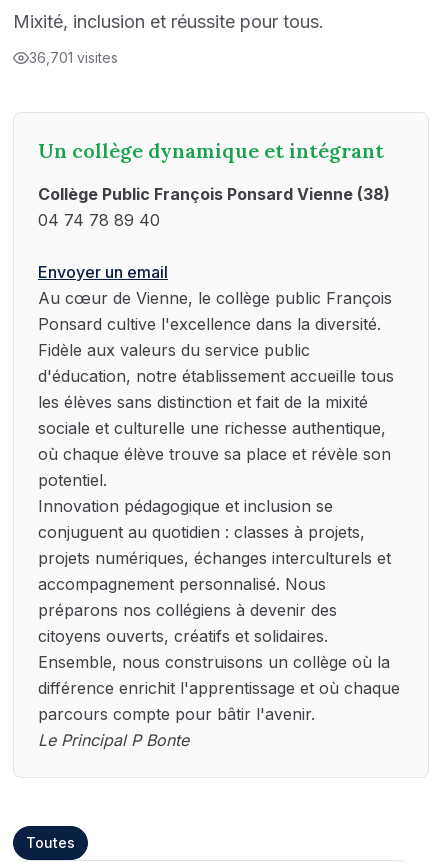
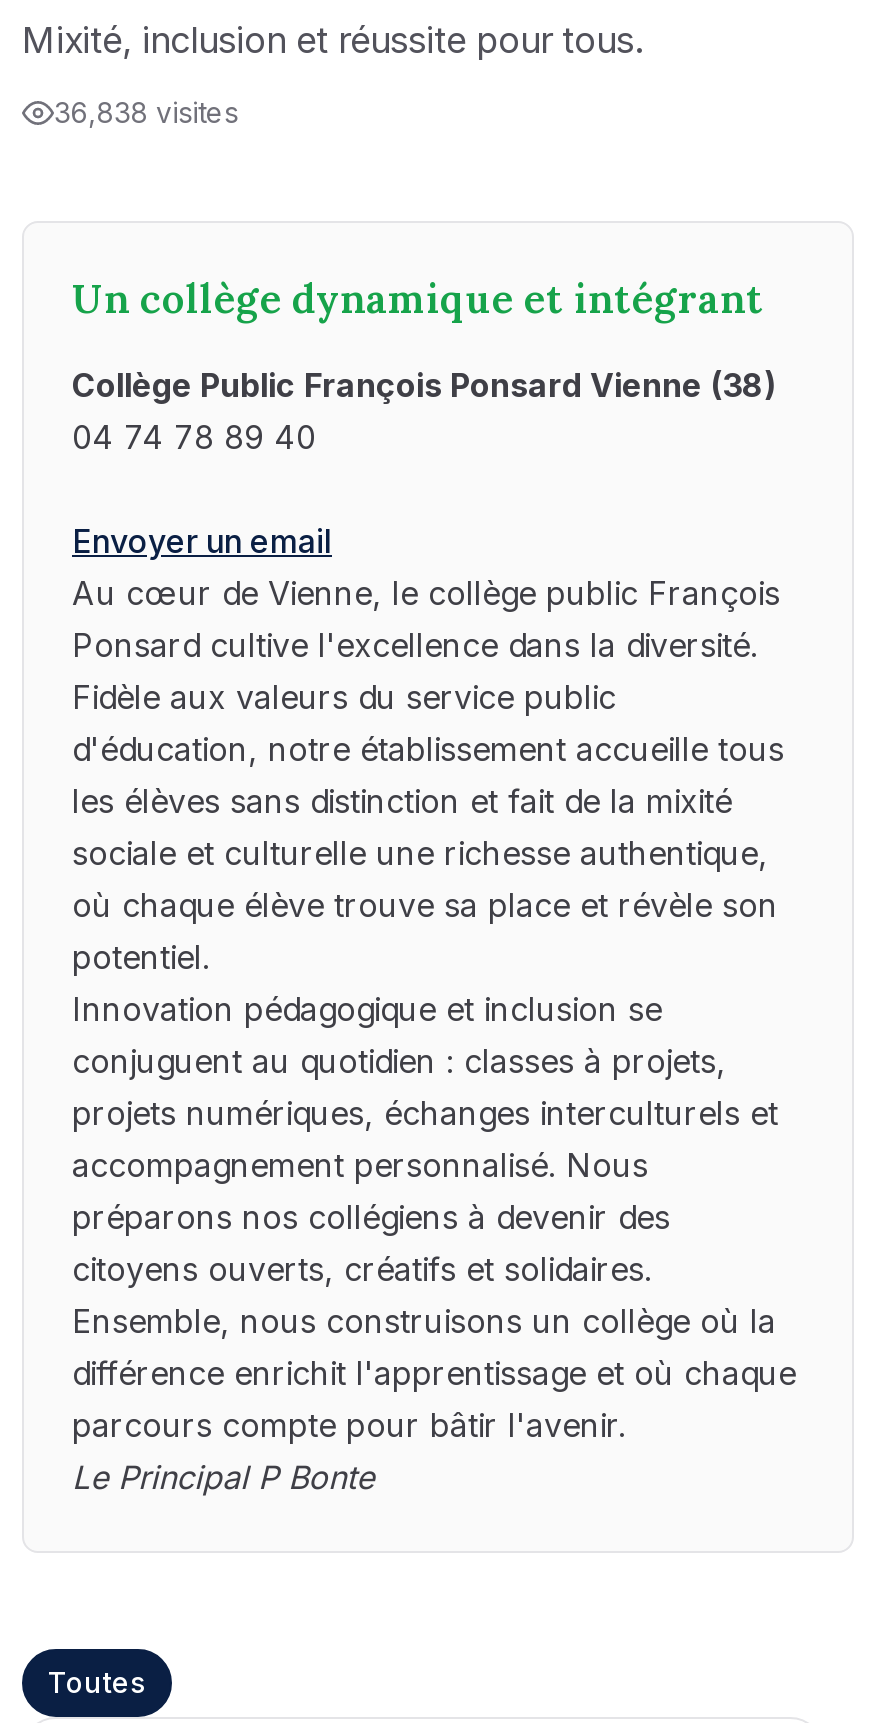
- 36,701 visites
+ 36,838 visites
